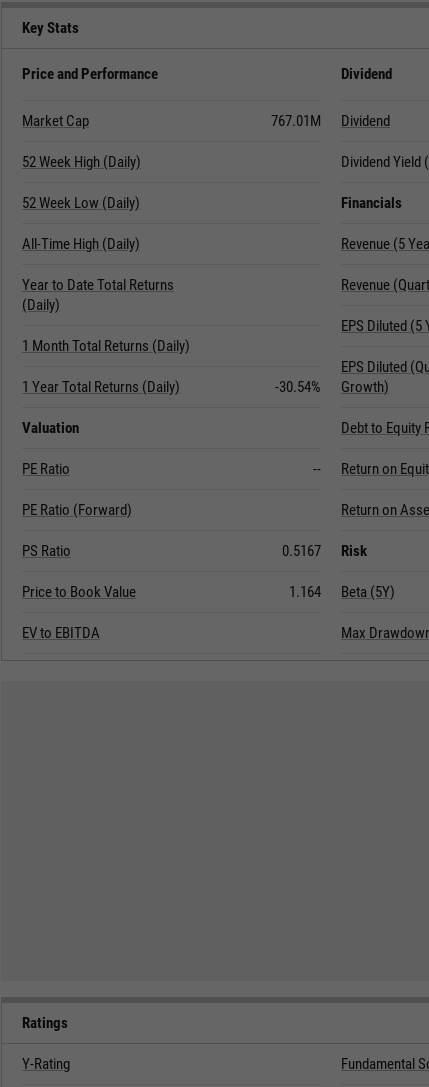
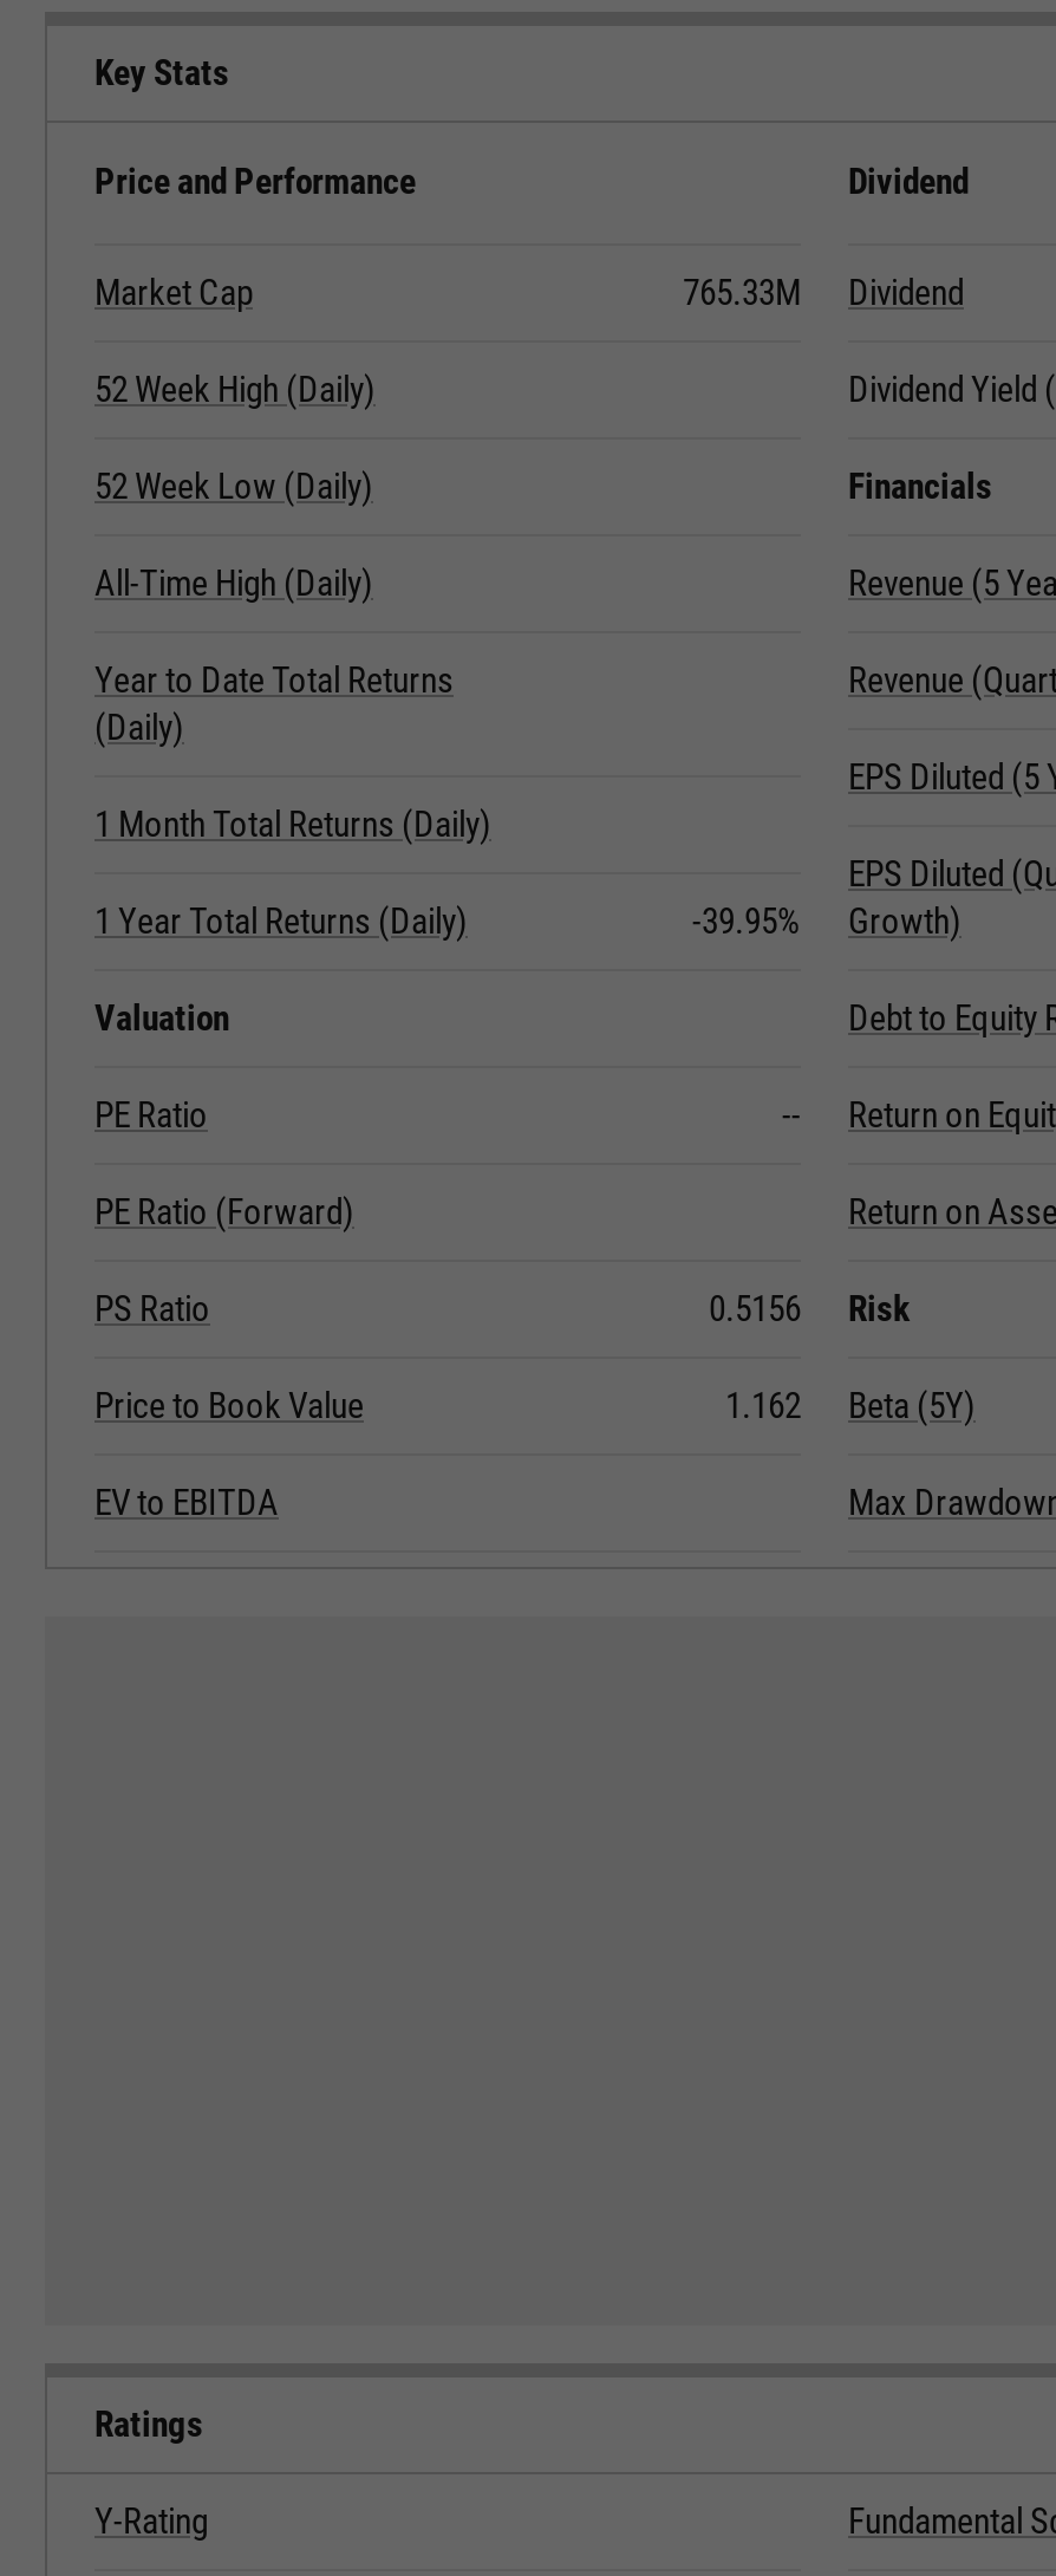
- 767.01M Dividend
+ 765.33M Dividend

- -30.54% Growth)
+ -39.95% Growth)

- 0.5167 Risk
+ 0.5156 Risk

- 1.164 Beta (5Y)
+ 1.162 Beta (5Y)
